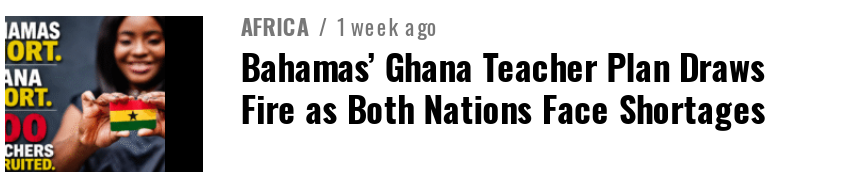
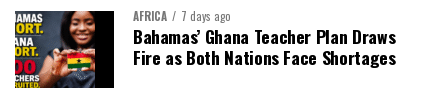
- AFRICA 1 week ago
+ AFRICA 7 days ago
